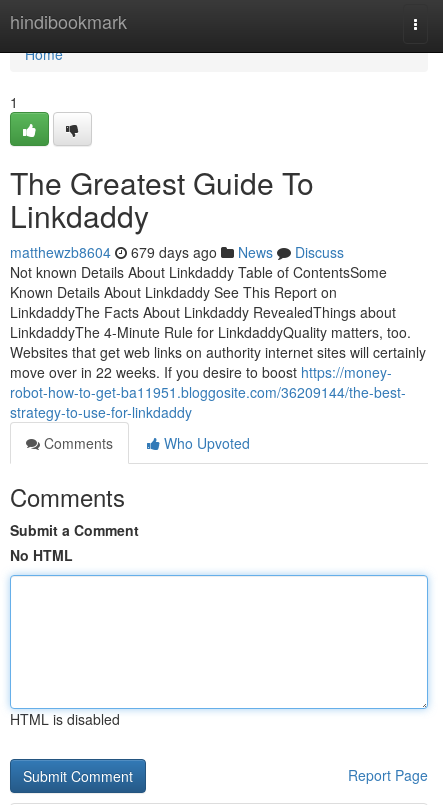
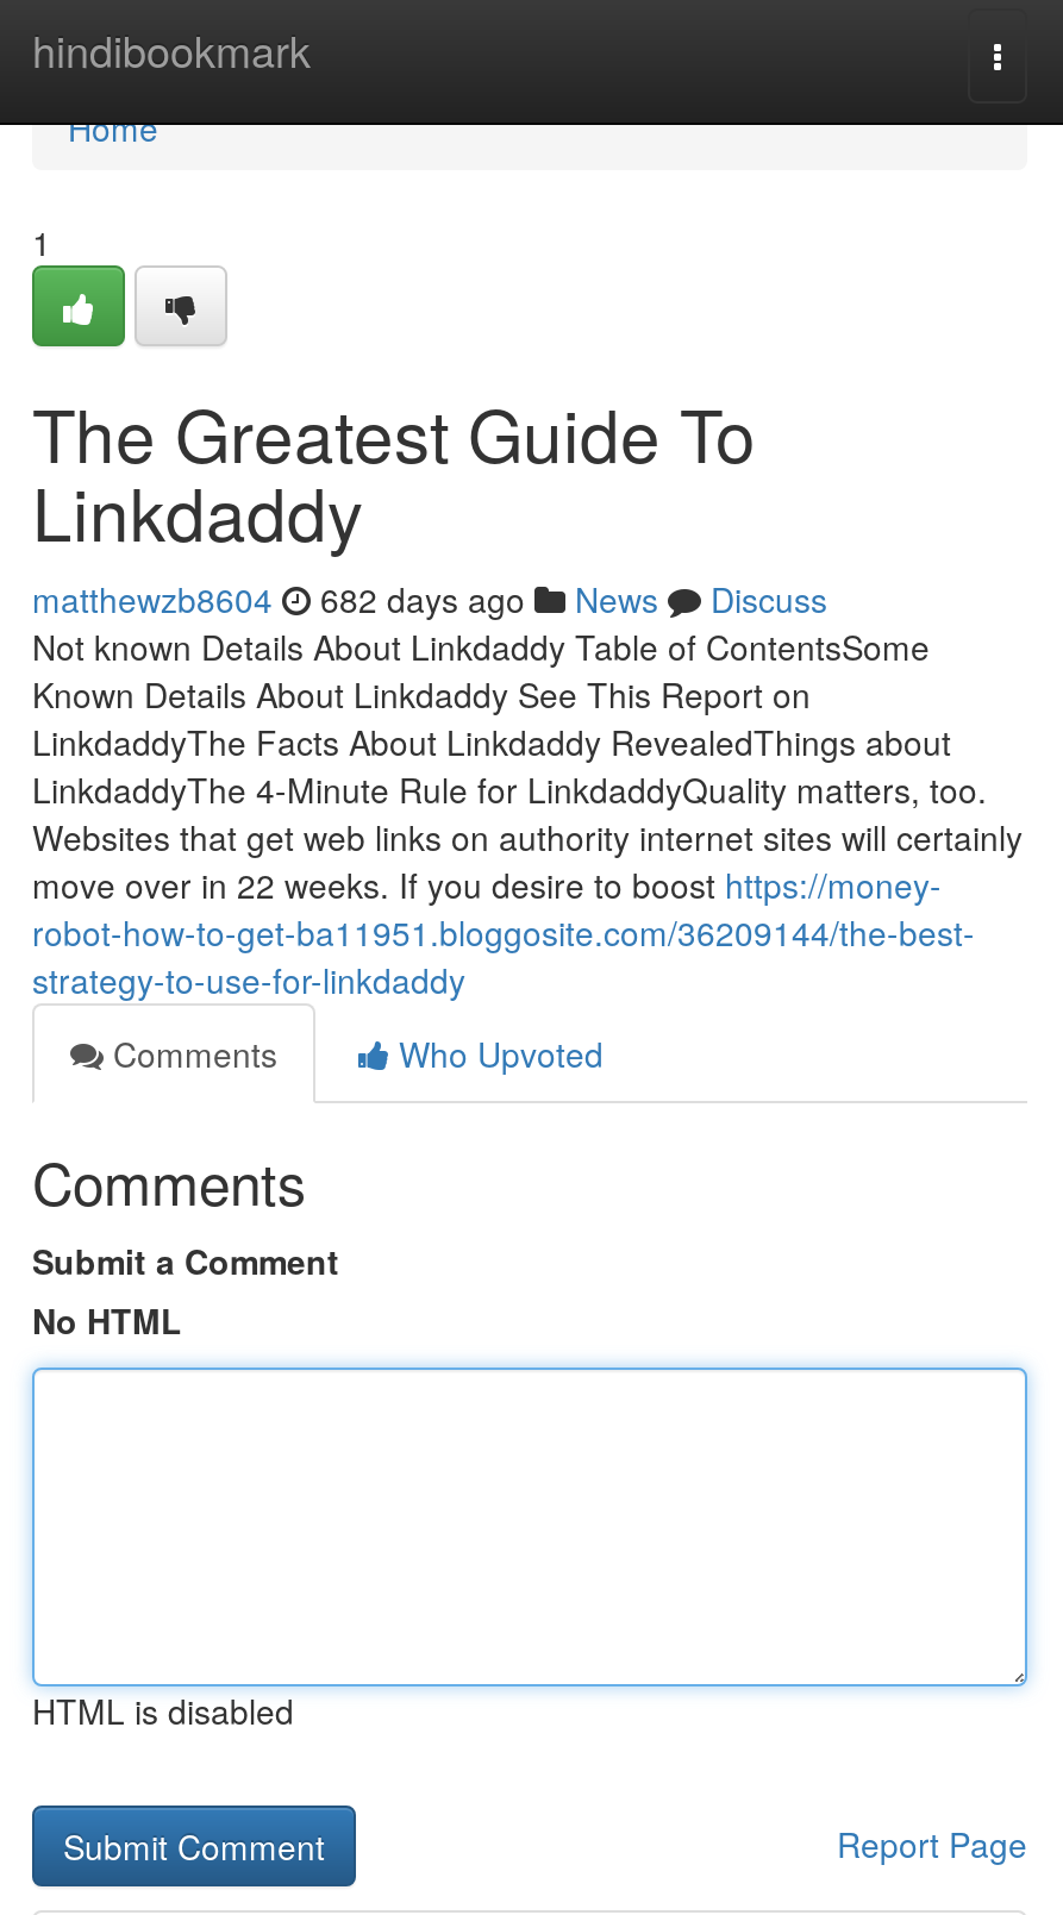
- matthewzb8604 679 days ago News Discuss
+ matthewzb8604 682 days ago News Discuss
